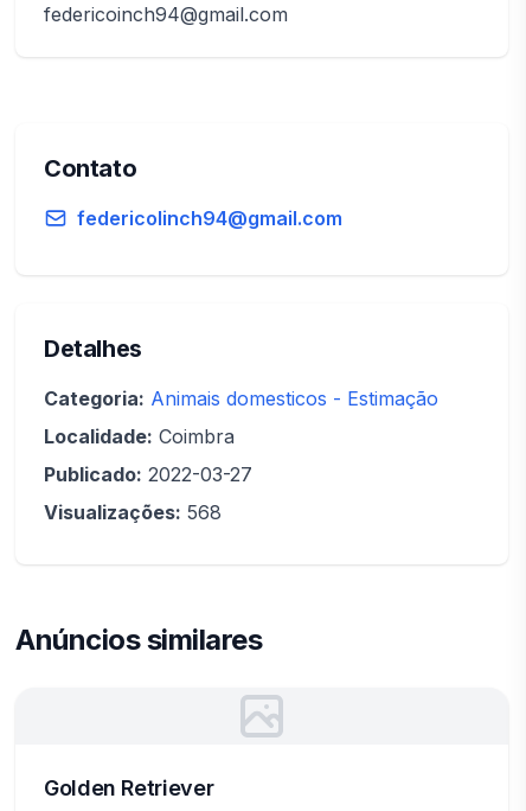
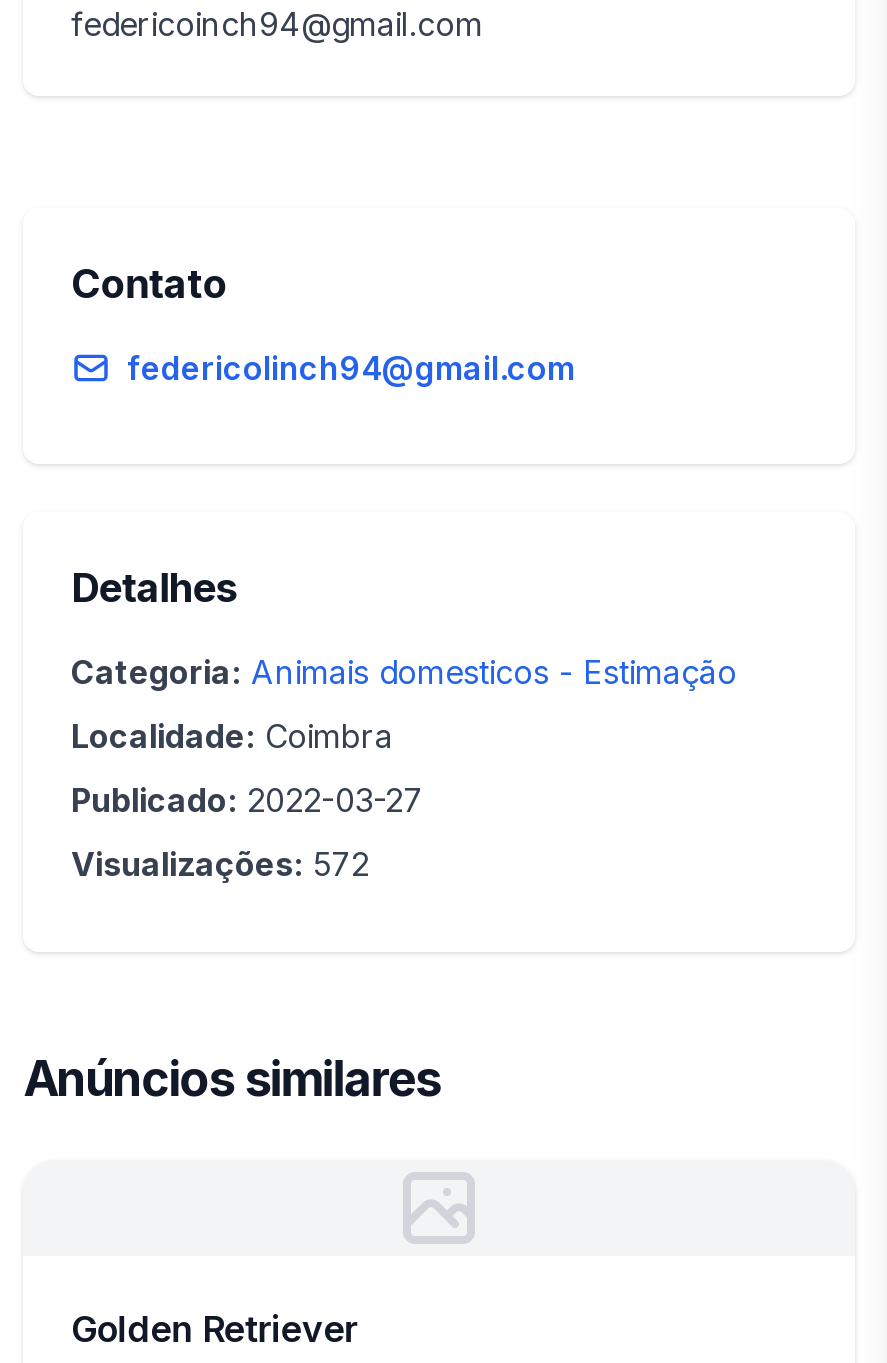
- Visualizações: 568
+ Visualizações: 572
